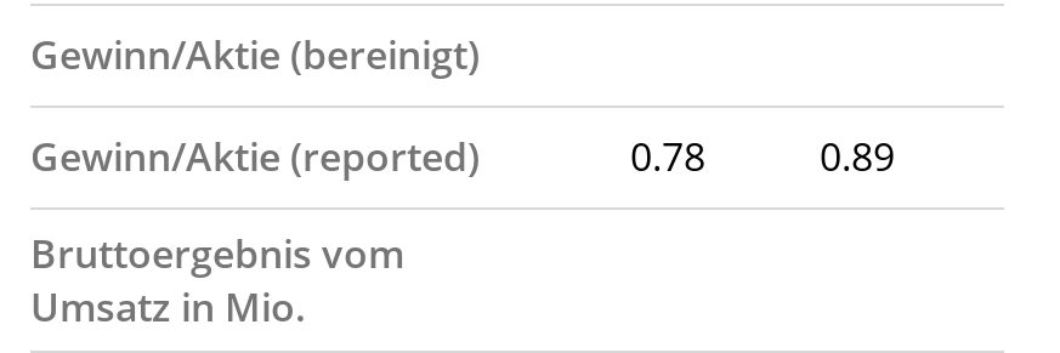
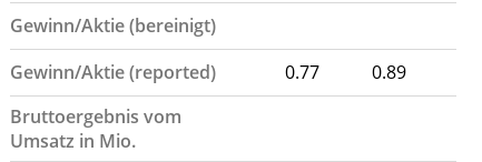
- 0.78
+ 0.77
